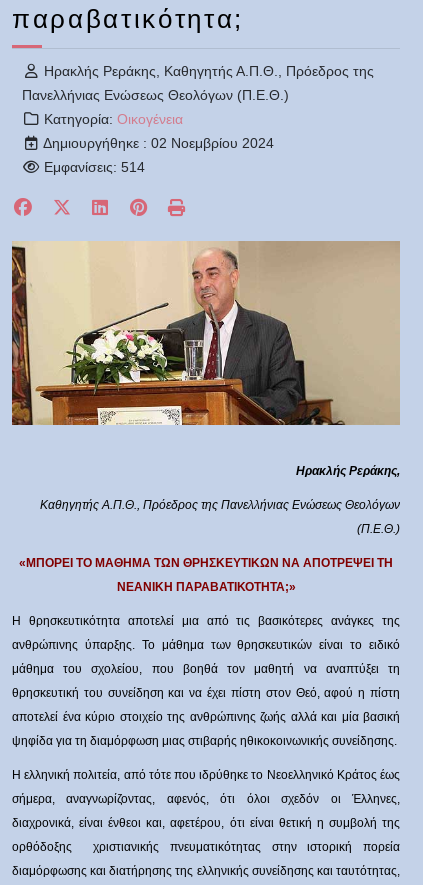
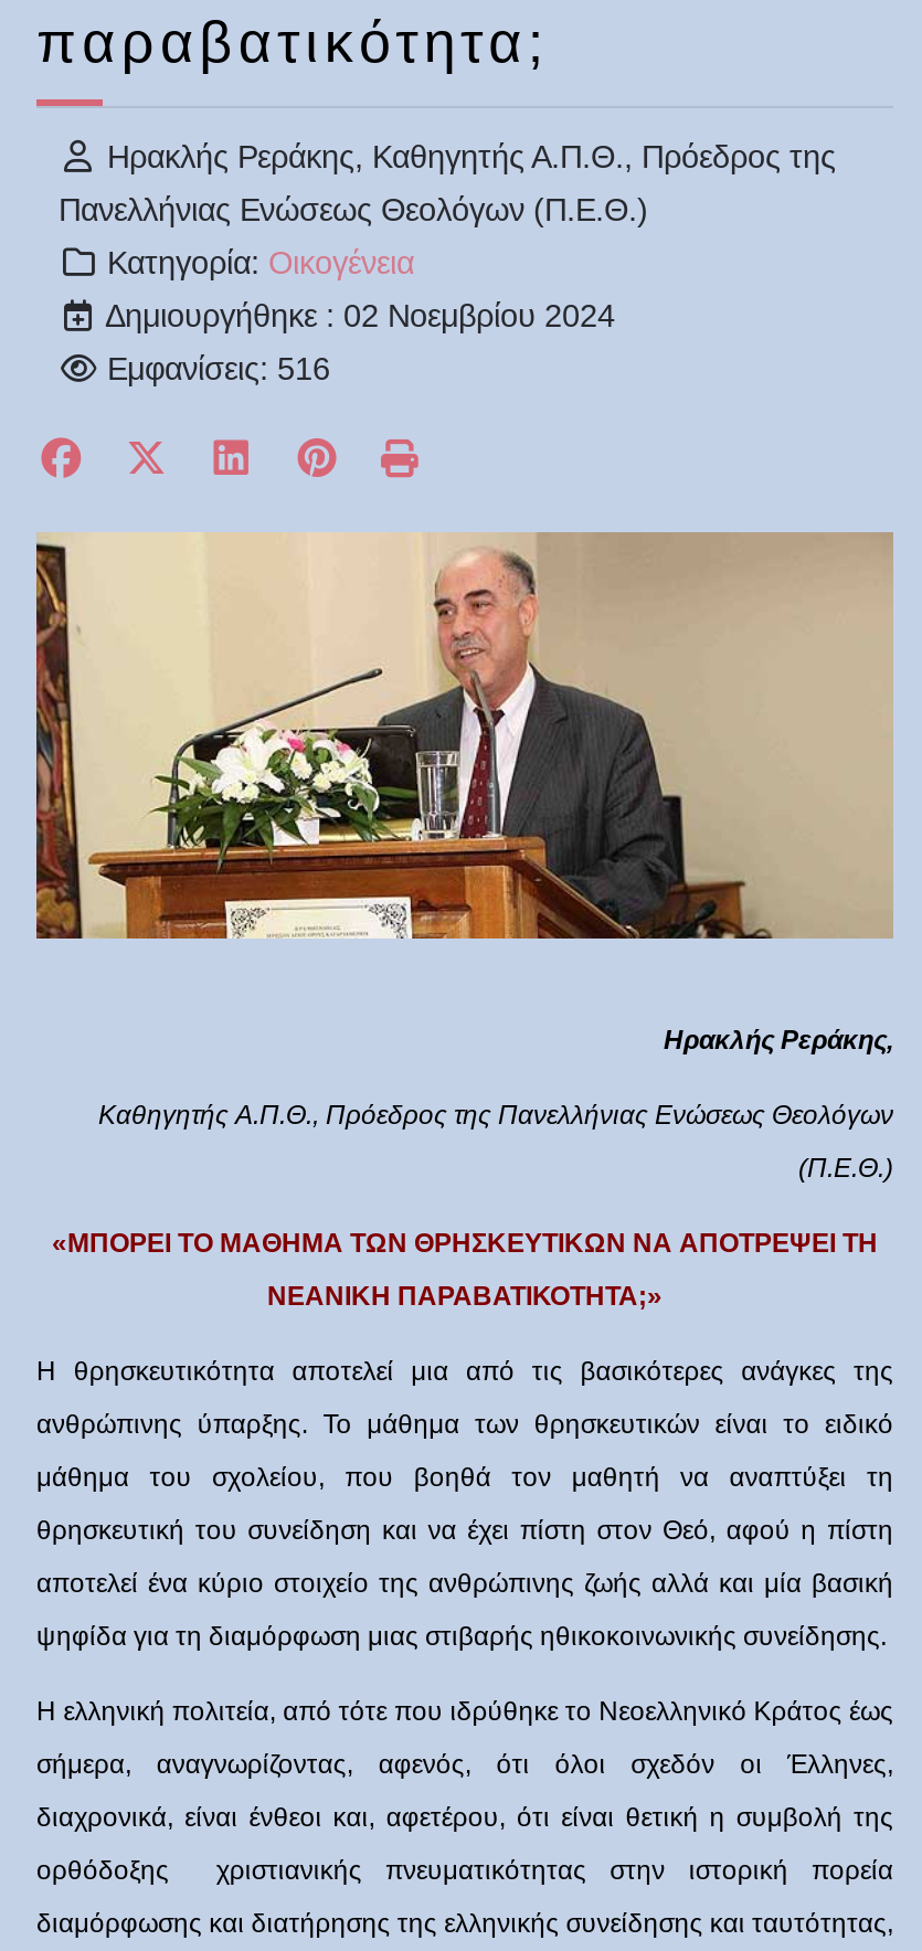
- Εμφανίσεις: 514
+ Εμφανίσεις: 516
